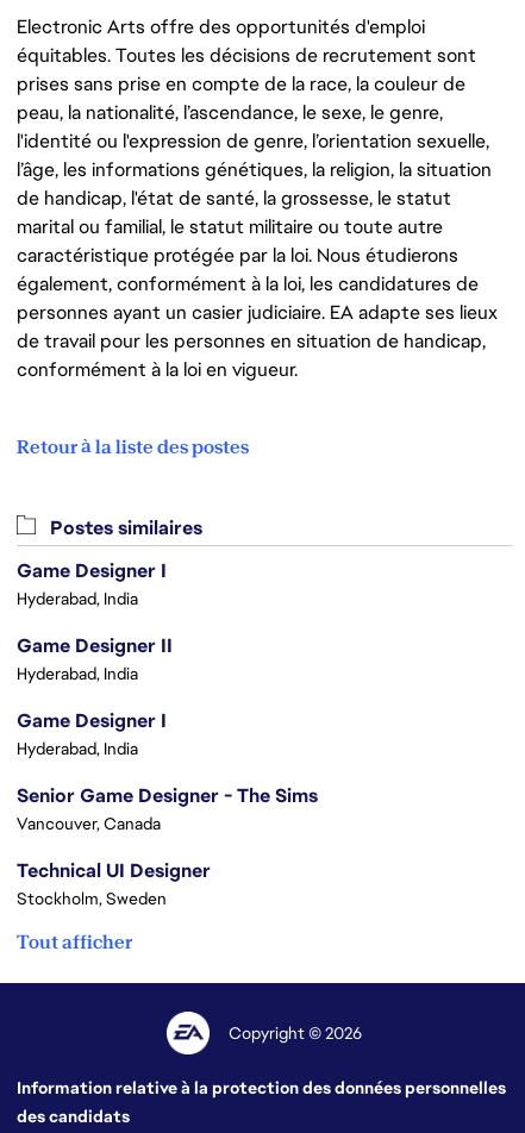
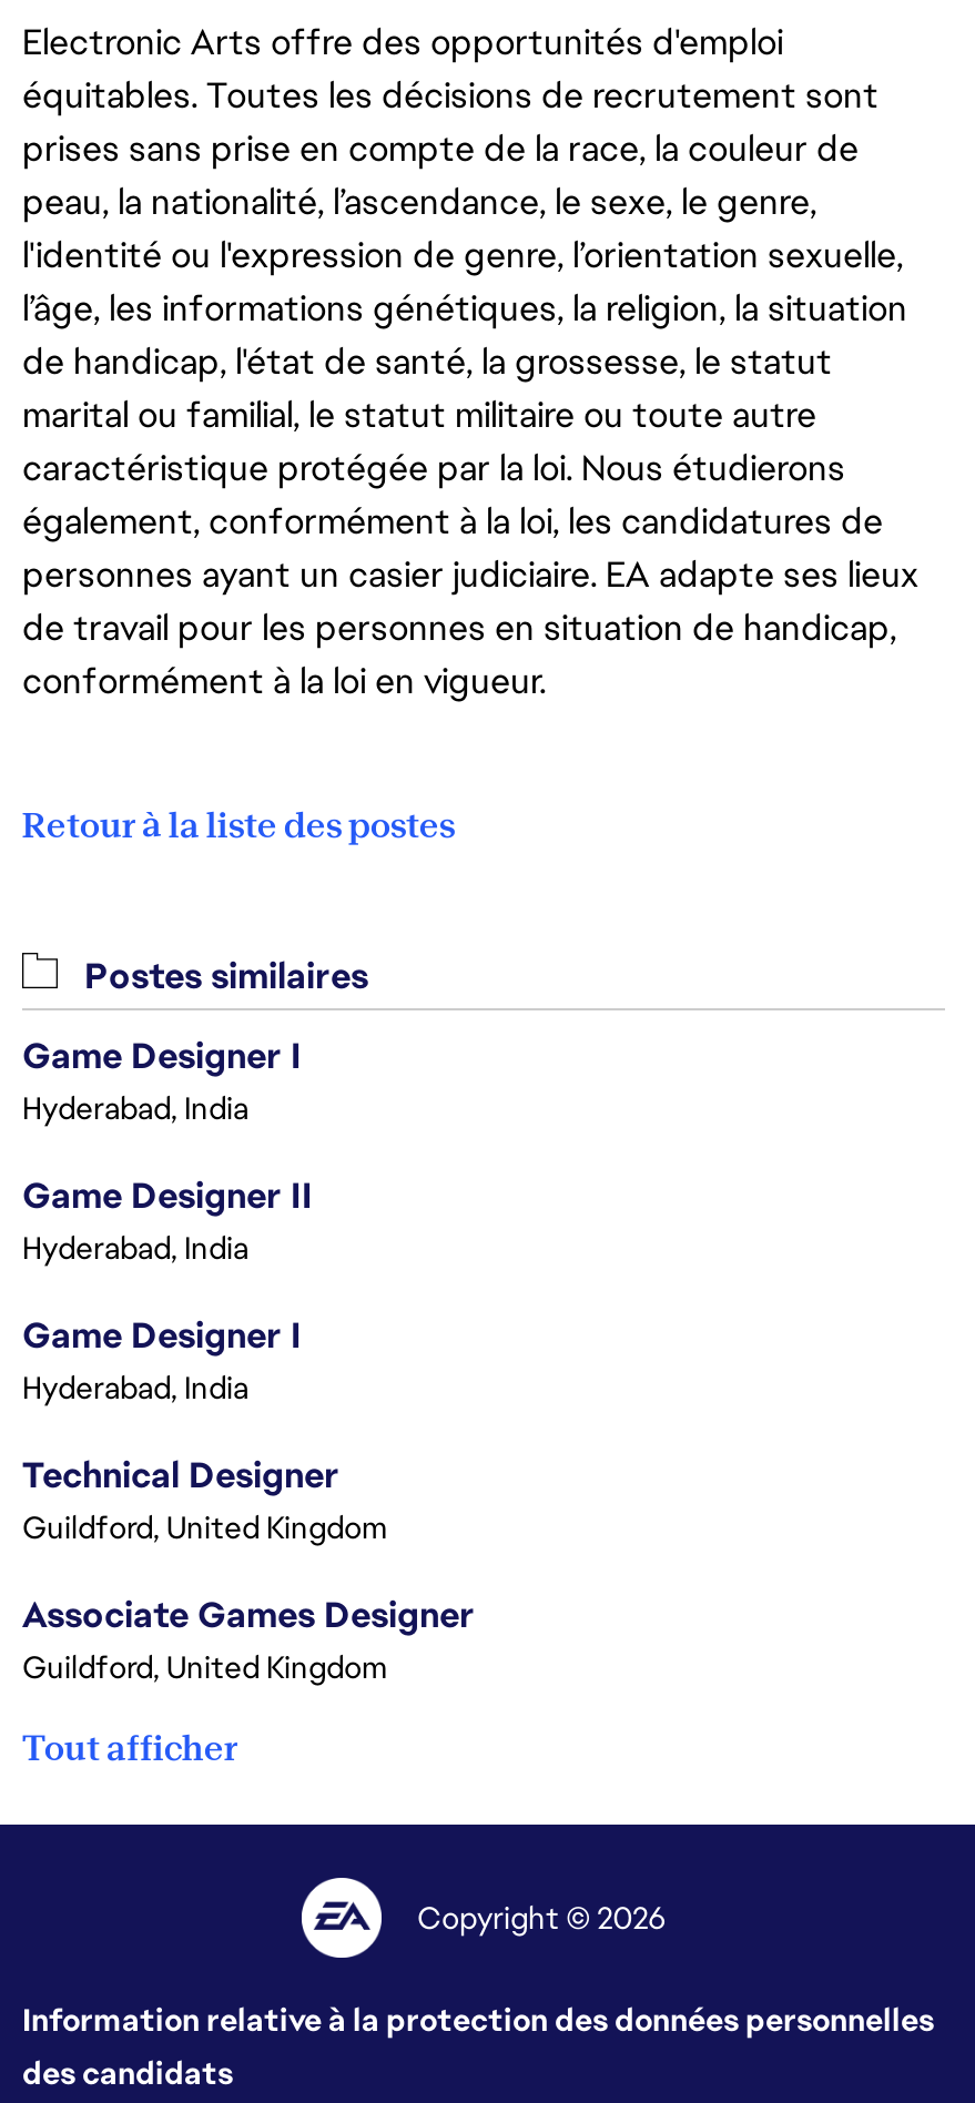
- Senior Game Designer - The Sims
- Vancouver, Canada
+ Technical Designer
+ Guildford, United Kingdom

- Technical UI Designer
- Stockholm, Sweden
+ Associate Games Designer
+ Guildford, United Kingdom
